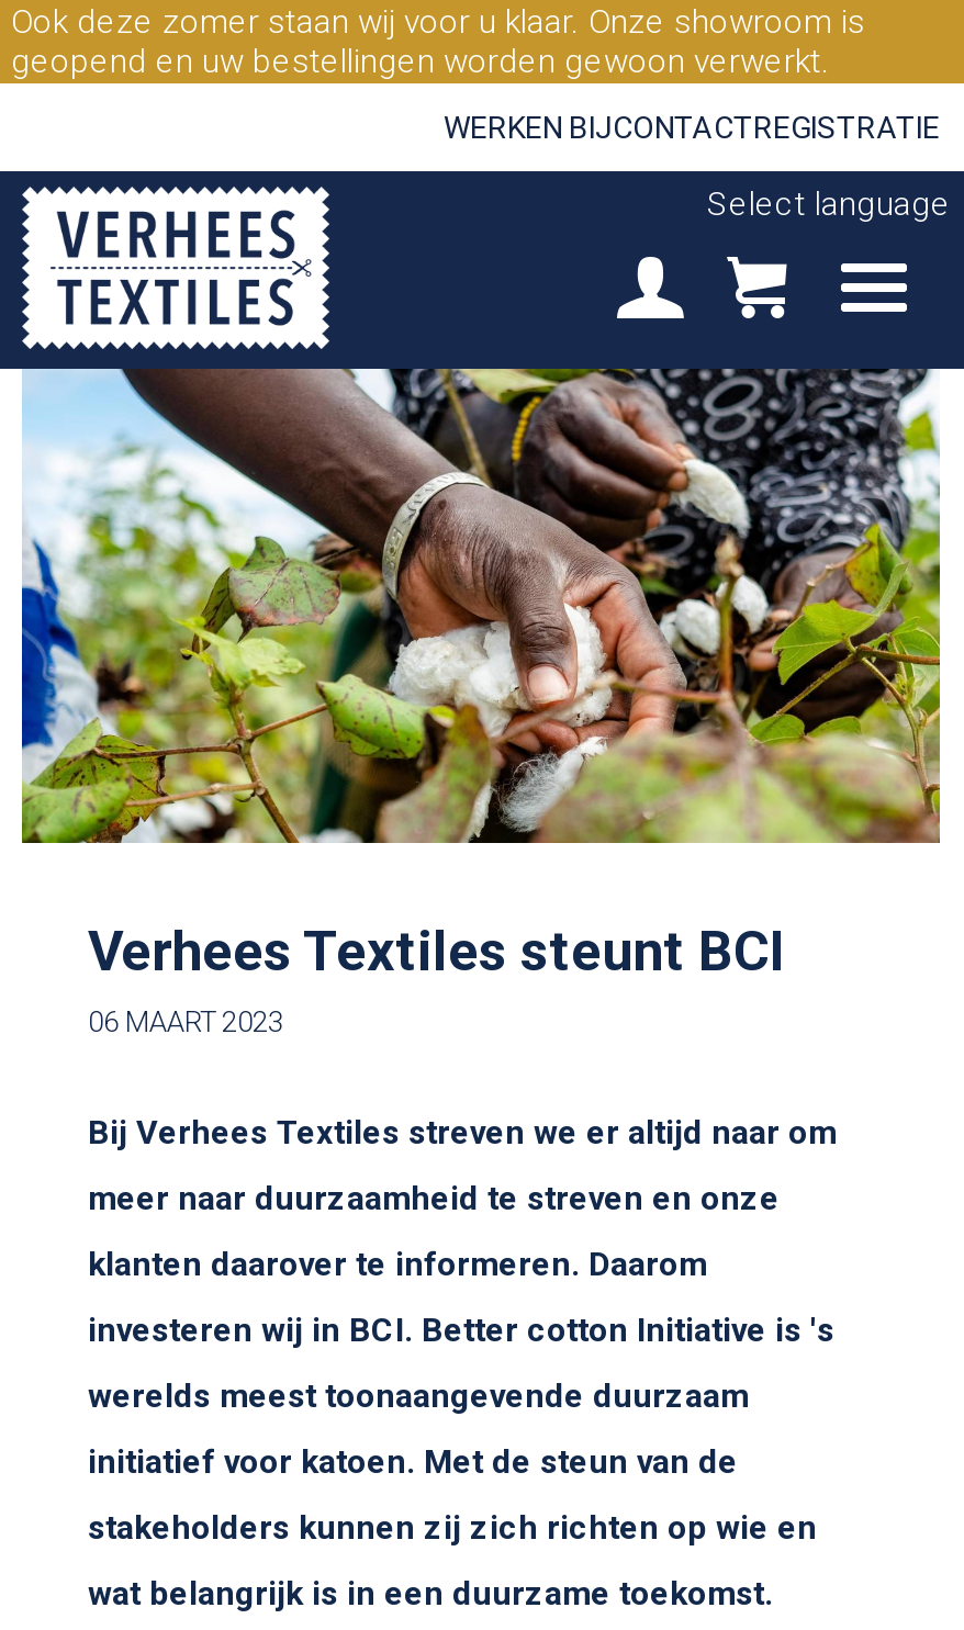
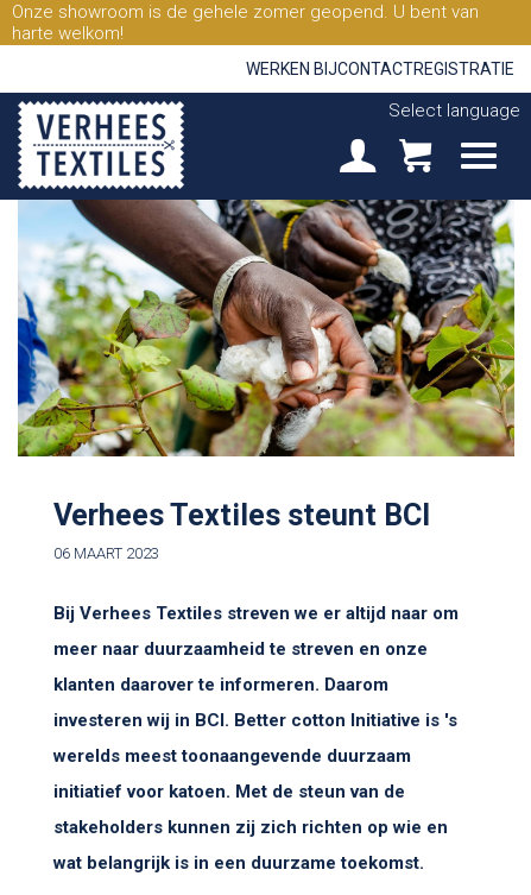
- Ook deze zomer staan wij voor u klaar. Onze showroom is
- geopend en uw bestellingen worden gewoon verwerkt.
+ Onze showroom is de gehele zomer geopend. U bent van
+ harte welkom!
